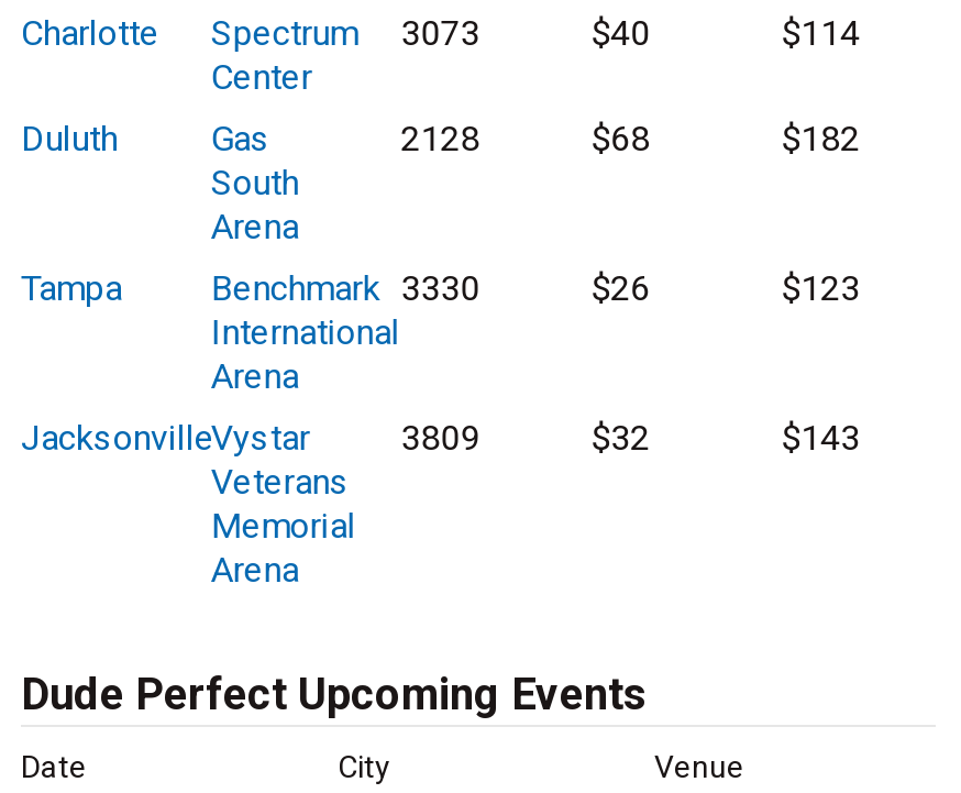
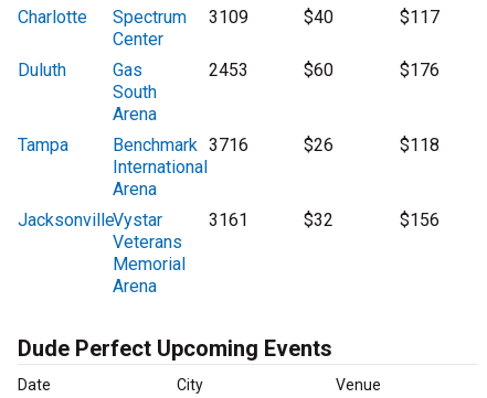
- Charlotte Spectrum 3073
+ Charlotte Spectrum 3109

- $114
+ $117

- 2128
+ 2453

- $68
+ $60

- $182
+ $176

- Benchmark 3330
+ Benchmark 3716

- $123
+ $118

- 3809
+ 3161

- $143
+ $156
